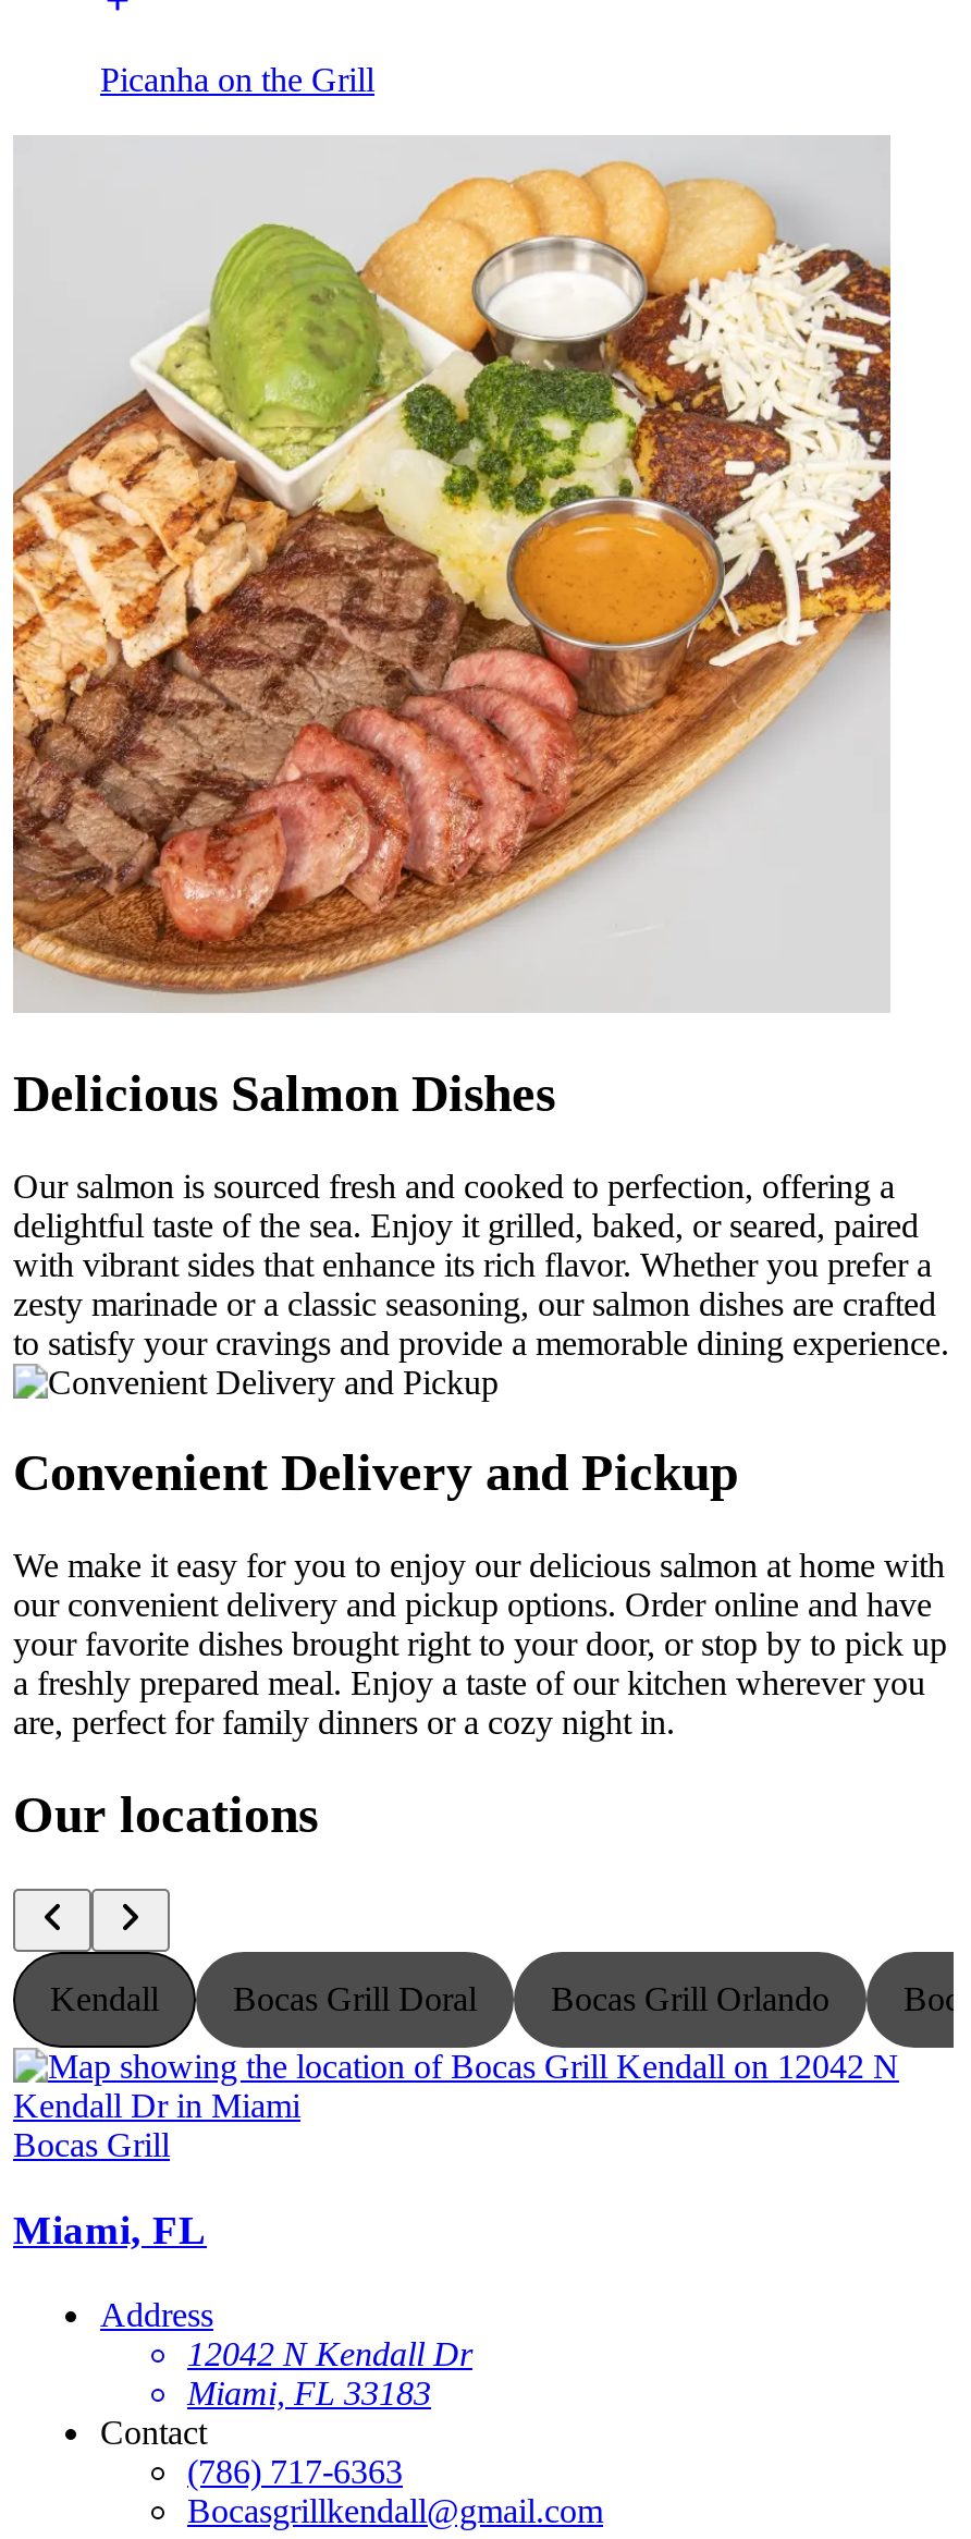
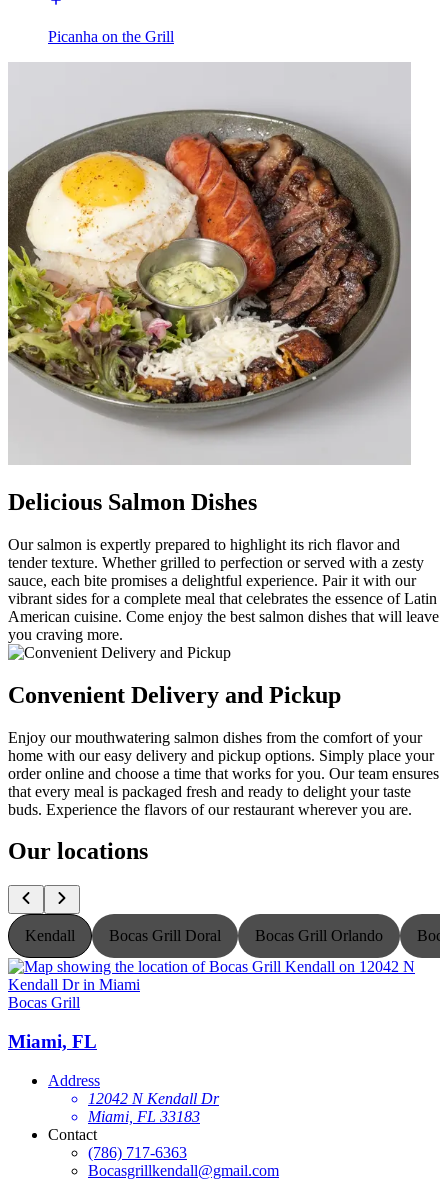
- [image]
+ [image]

- Our salmon is sourced fresh and cooked to perfection, offering a
- delightful taste of the sea. Enjoy it grilled, baked, or seared, paired
- with vibrant sides that enhance its rich flavor. Whether you prefer a
- zesty marinade or a classic seasoning, our salmon dishes are crafted
- to satisfy your cravings and provide a memorable dining experience.
+ Our salmon is expertly prepared to highlight its rich flavor and
+ tender texture. Whether grilled to perfection or served with a zesty
+ sauce, each bite promises a delightful experience. Pair it with our
+ vibrant sides for a complete meal that celebrates the essence of Latin
+ American cuisine. Come enjoy the best salmon dishes that will leave
+ you craving more.

- We make it easy for you to enjoy our delicious salmon at home with
- our convenient delivery and pickup options. Order online and have
- your favorite dishes brought right to your door, or stop by to pick up
- a freshly prepared meal. Enjoy a taste of our kitchen wherever you
- are, perfect for family dinners or a cozy night in.
+ Enjoy our mouthwatering salmon dishes from the comfort of your
+ home with our easy delivery and pickup options. Simply place your
+ order online and choose a time that works for you. Our team ensures
+ that every meal is packaged fresh and ready to delight your taste
+ buds. Experience the flavors of our restaurant wherever you are.
